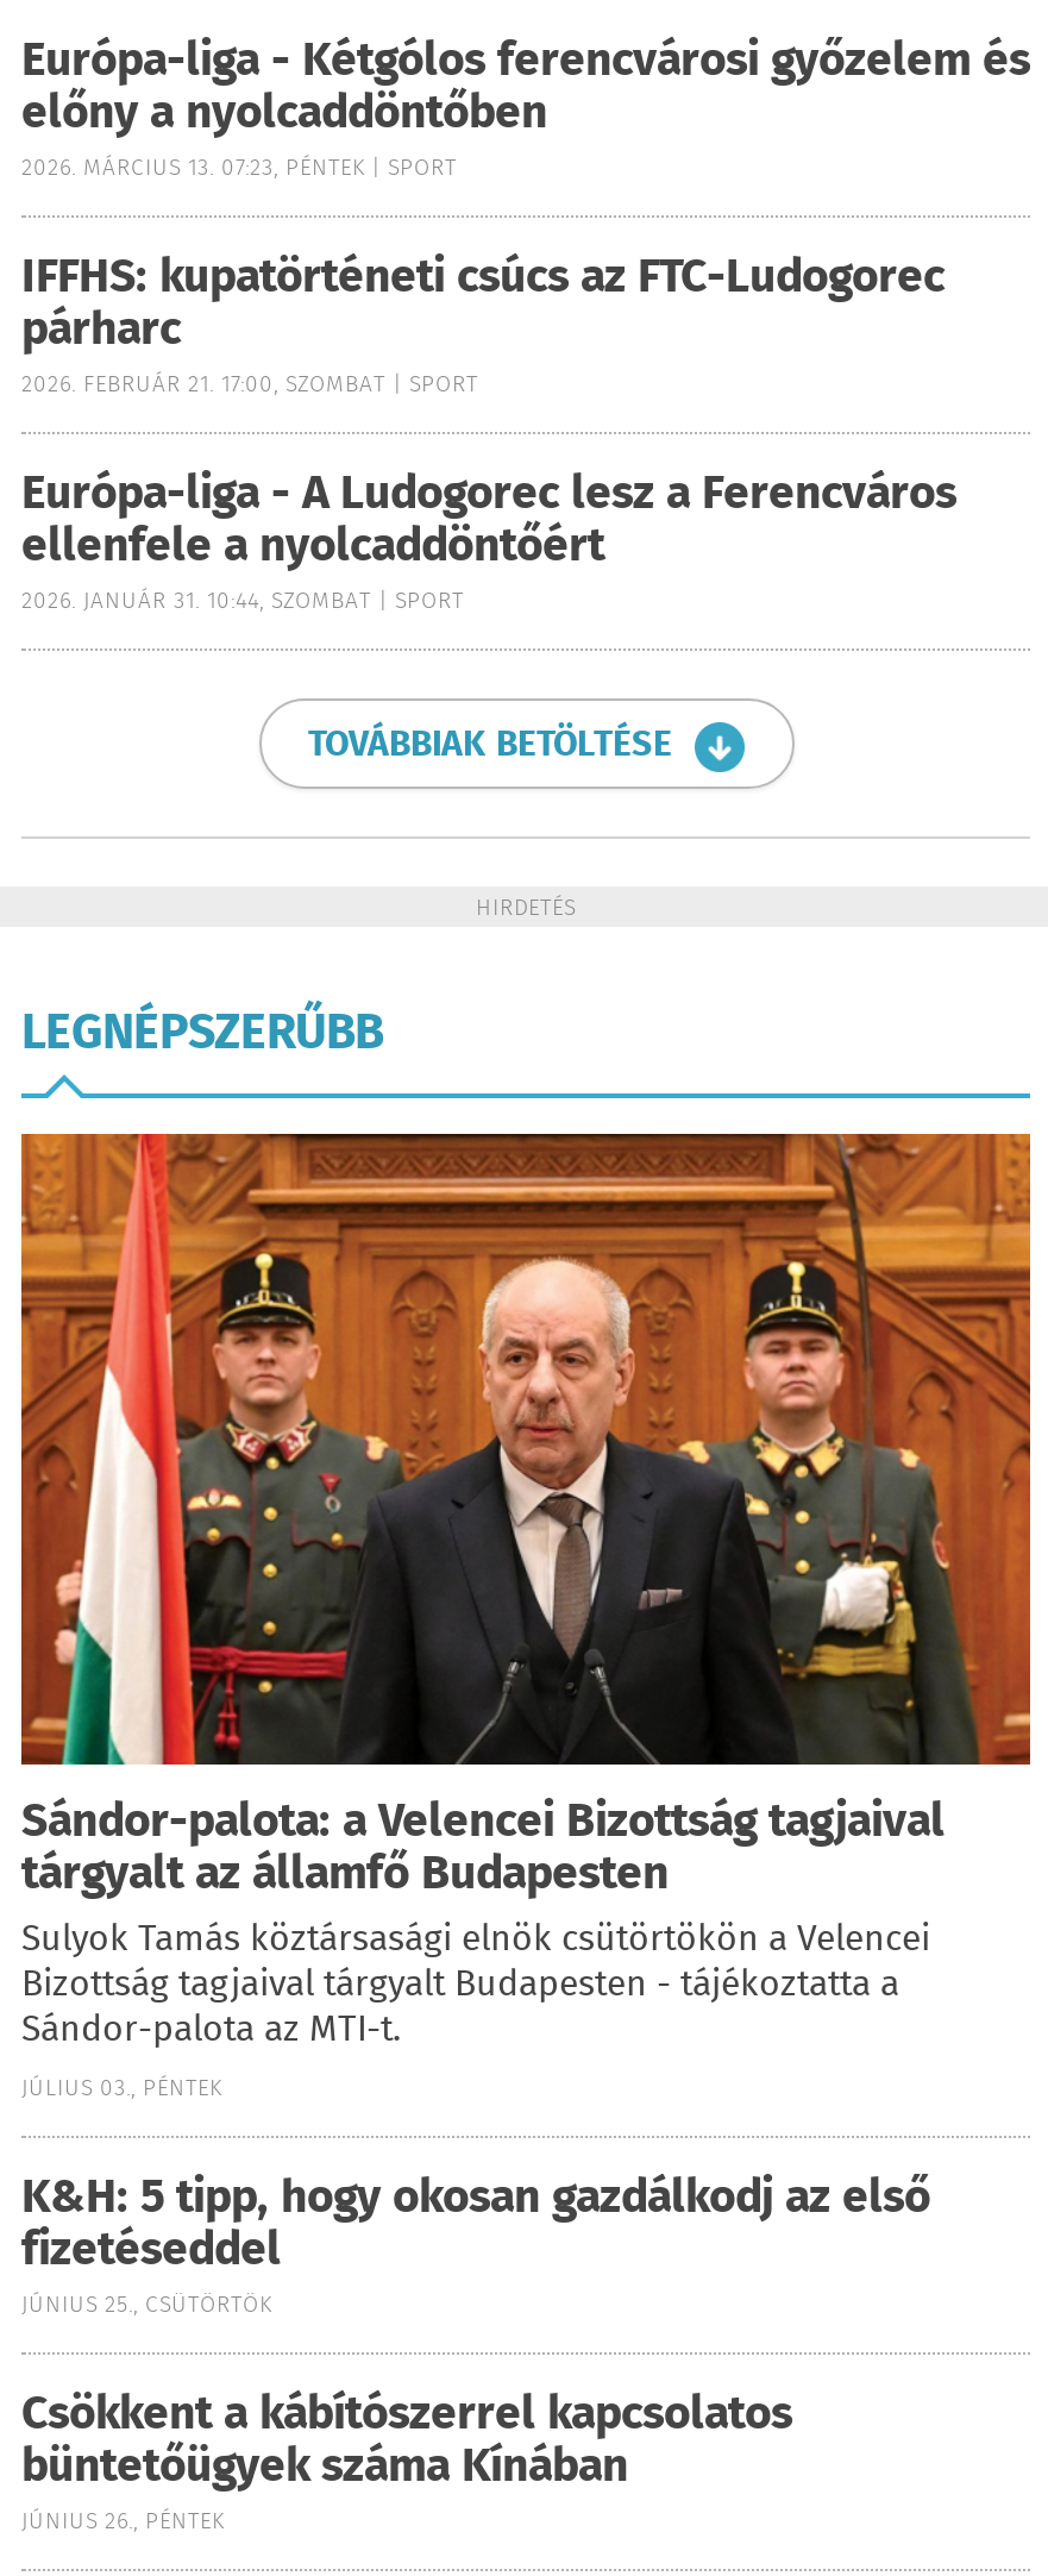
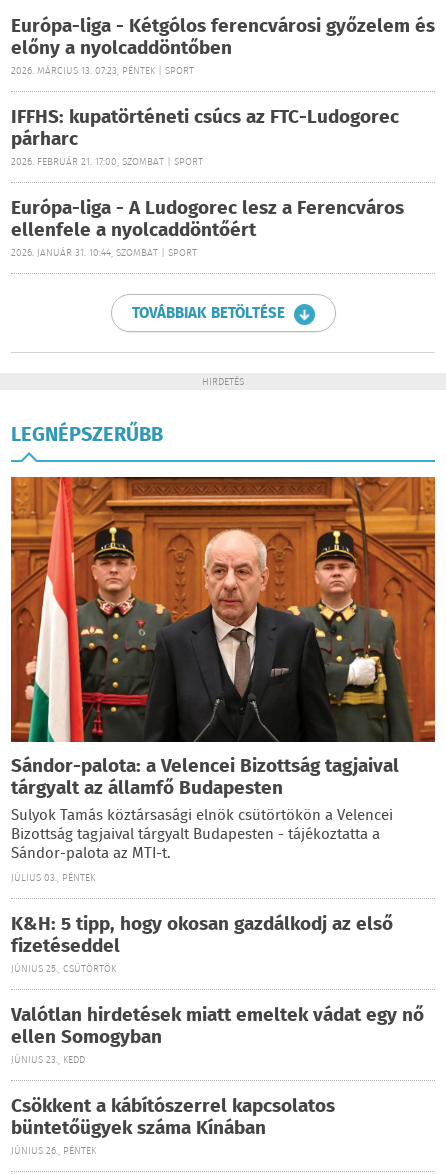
+ Valótlan hirdetések miatt emeltek vádat egy nő
+ ellen Somogyban
+ JÚNIUS 23., KEDD
